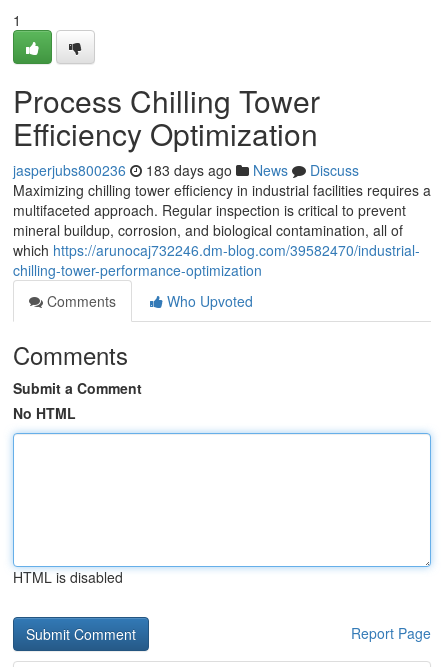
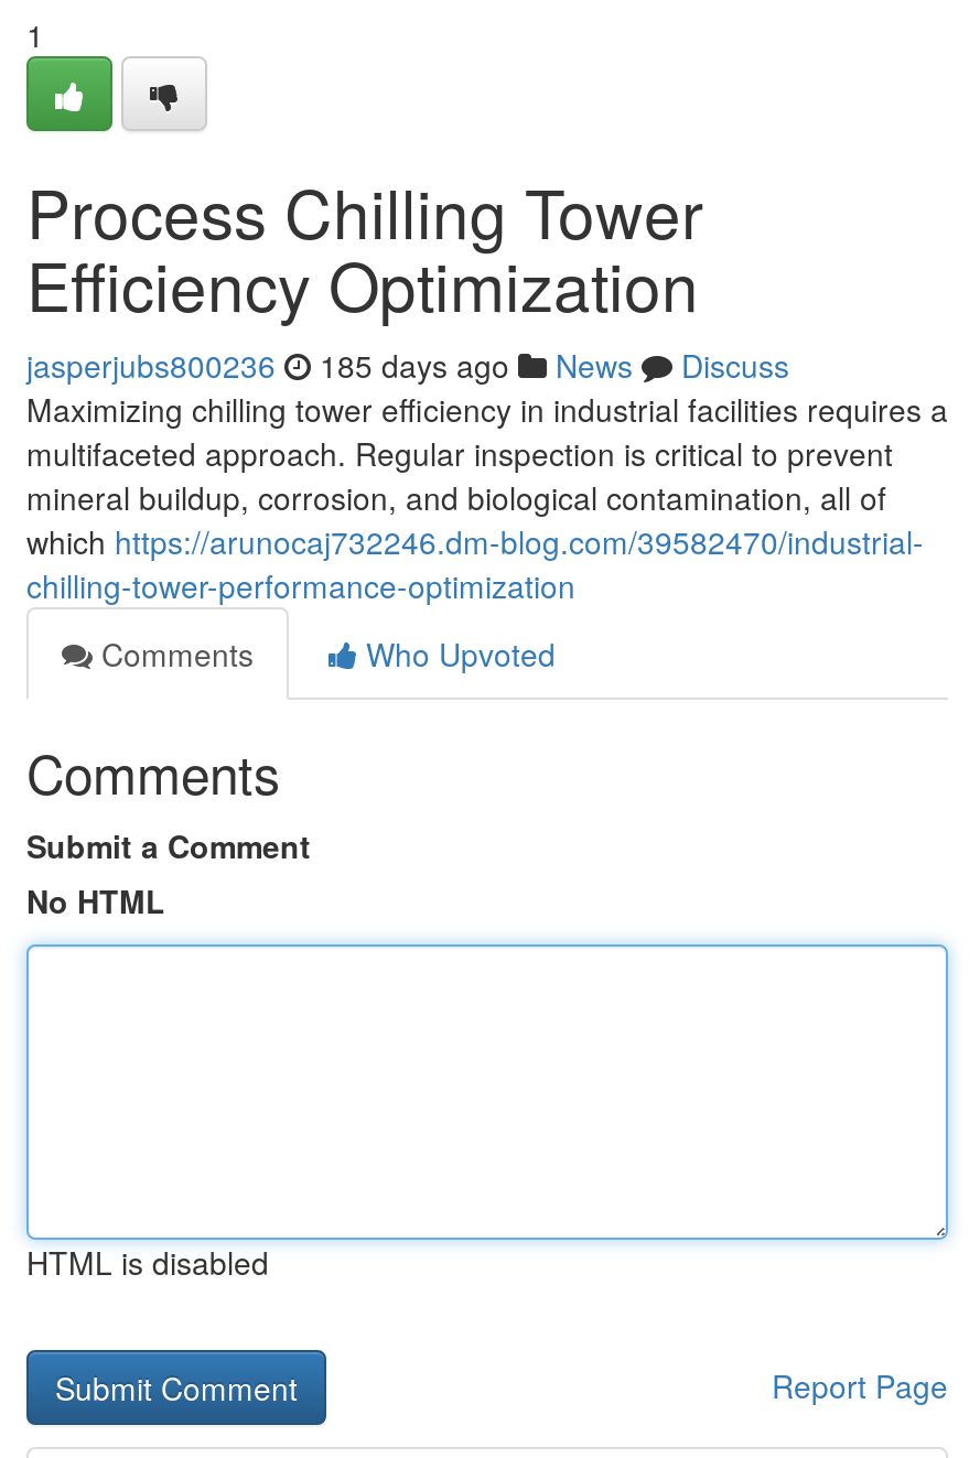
- jasperjubs800236 183 days ago News Discuss
+ jasperjubs800236 185 days ago News Discuss
